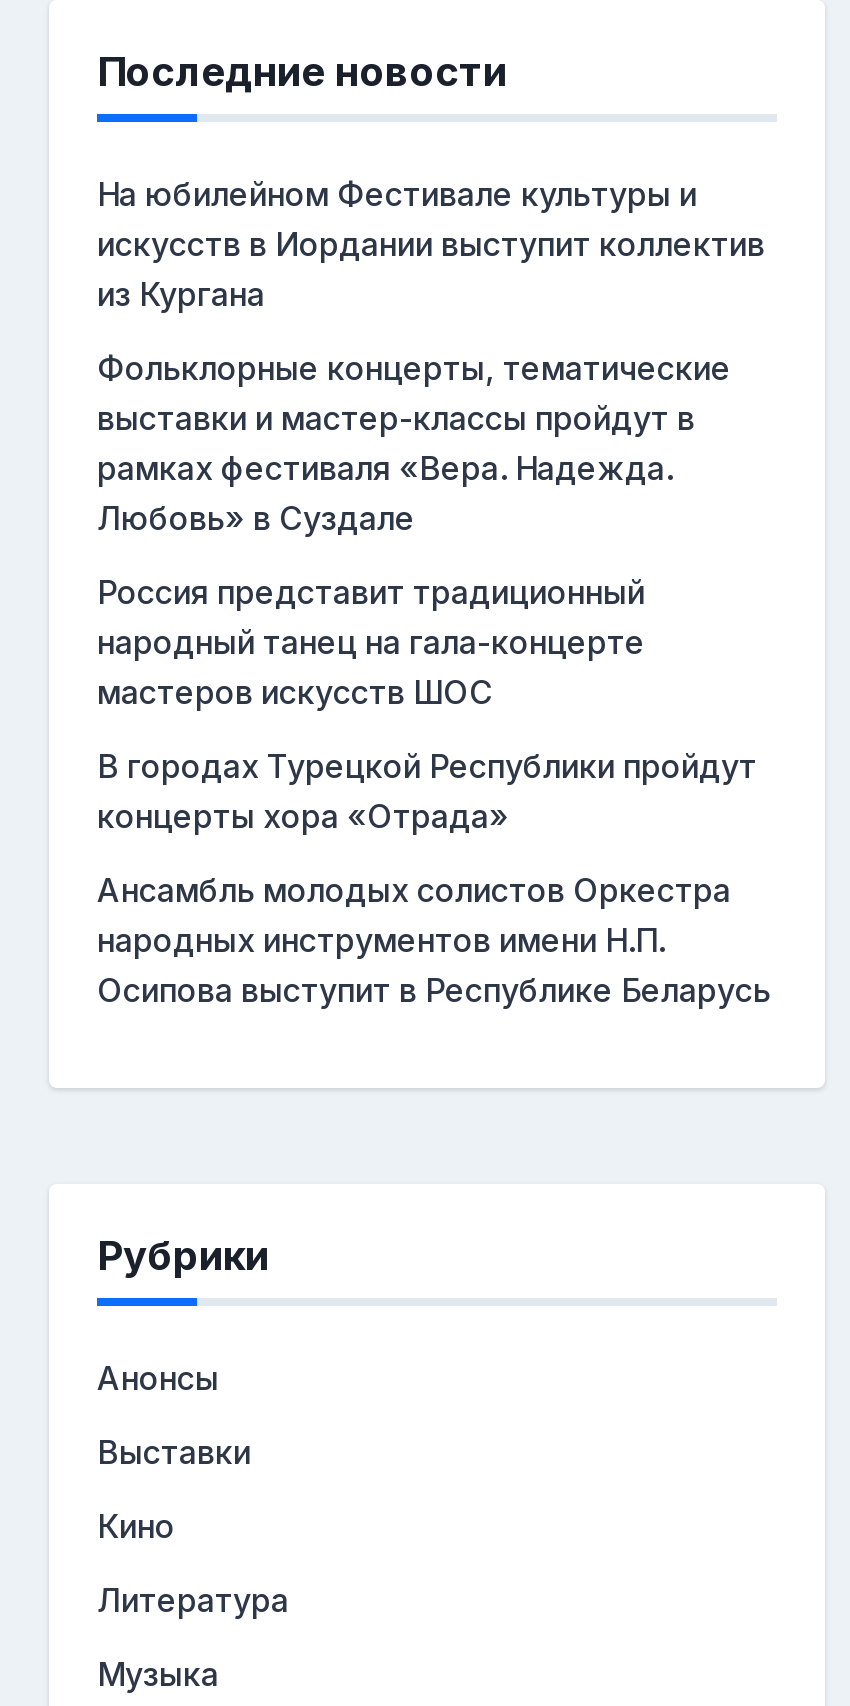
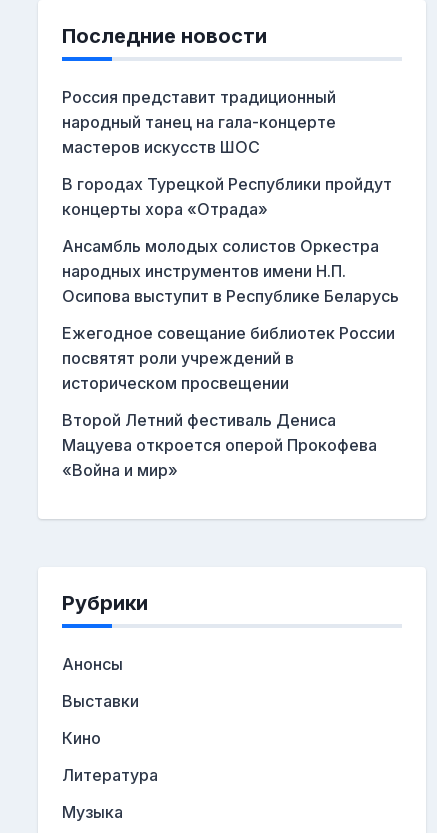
- На юбилейном Фестивале культуры и
- искусств в Иордании выступит коллектив
- из Кургана
- Фольклорные концерты, тематические
- выставки и мастер-классы пройдут в
- рамках фестиваля «Вера. Надежда.
- Любовь» в Суздале

moved up: Россия представит традиционный | народный танец на гала-концерте | мастеров искусств ШОС | В городах Турецкой Республики пройдут | концерты хора «Отрада» | Ансамбль молодых солистов Оркестра | народных инструментов имени Н.П. | Осипова выступит в Республике Беларусь

+ Ежегодное совещание библиотек России
+ посвятят роли учреждений в
+ историческом просвещении
+ Второй Летний фестиваль Дениса
+ Мацуева откроется оперой Прокофева
+ «Война и мир»
